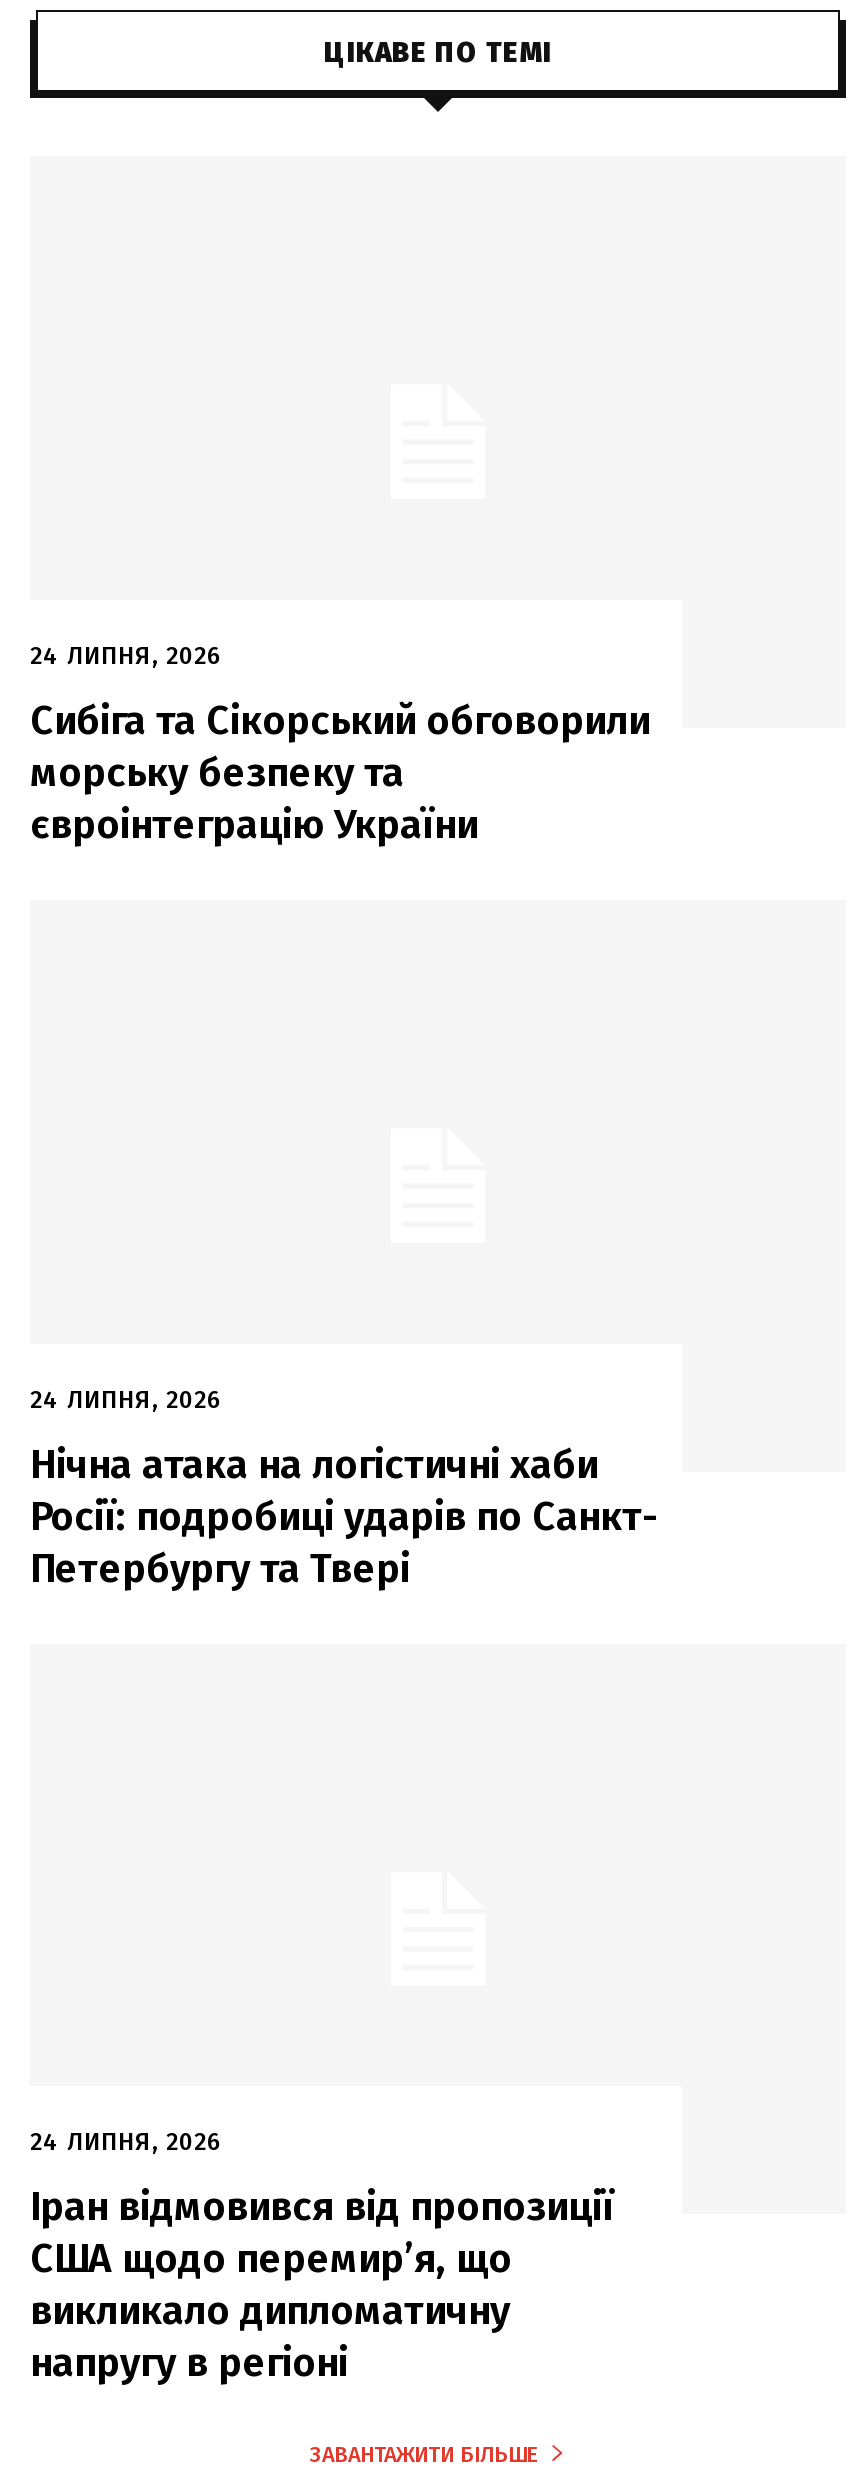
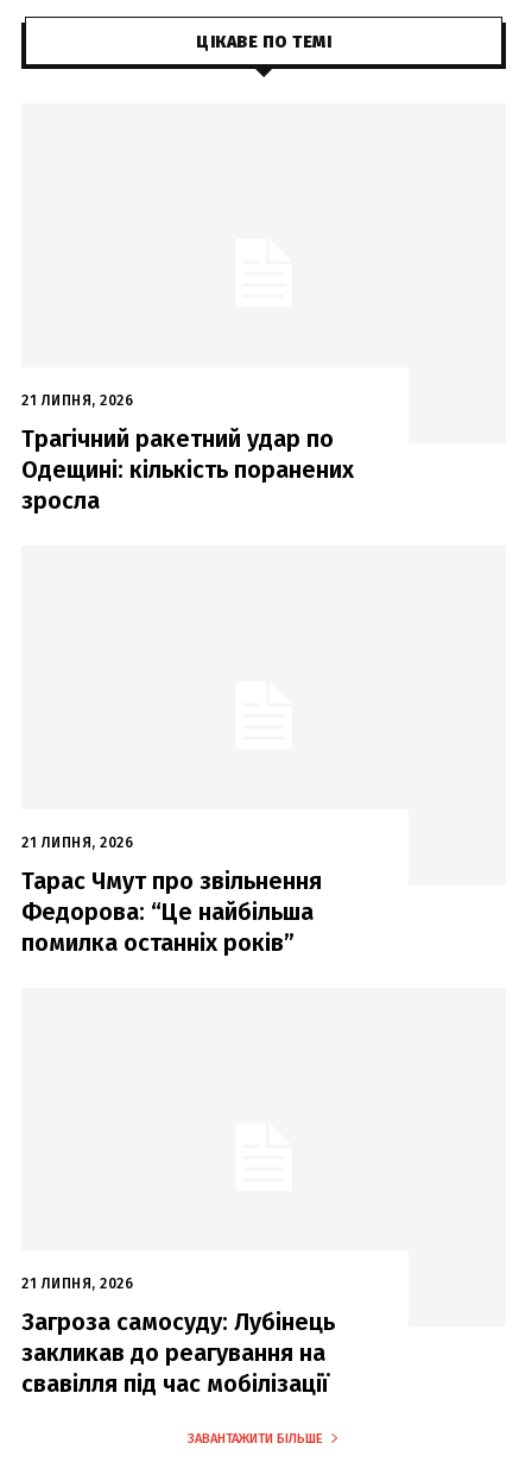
- 24 ЛИПНЯ, 2026
+ 21 ЛИПНЯ, 2026

- Сибіга та Сікорський обговорили
- морську безпеку та
- євроінтеграцію України
+ Трагічний ракетний удар по
+ Одещині: кількість поранених
+ зросла

- 24 ЛИПНЯ, 2026
+ 21 ЛИПНЯ, 2026

- Нічна атака на логістичні хаби
- Росії: подробиці ударів по Санкт-
- Петербургу та Твері
+ Тарас Чмут про звільнення
+ Федорова: “Це найбільша
+ помилка останніх років”

- 24 ЛИПНЯ, 2026
+ 21 ЛИПНЯ, 2026

- Іран відмовився від пропозиції
- США щодо перемир’я, що
- викликало дипломатичну
- напругу в регіоні
+ Загроза самосуду: Лубінець
+ закликав до реагування на
+ свавілля під час мобілізації
